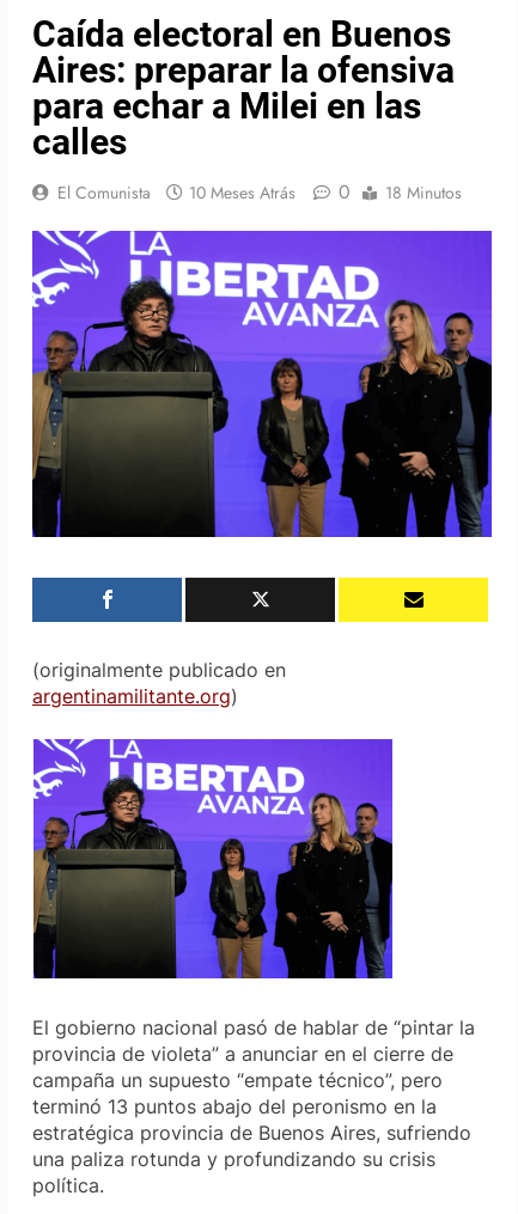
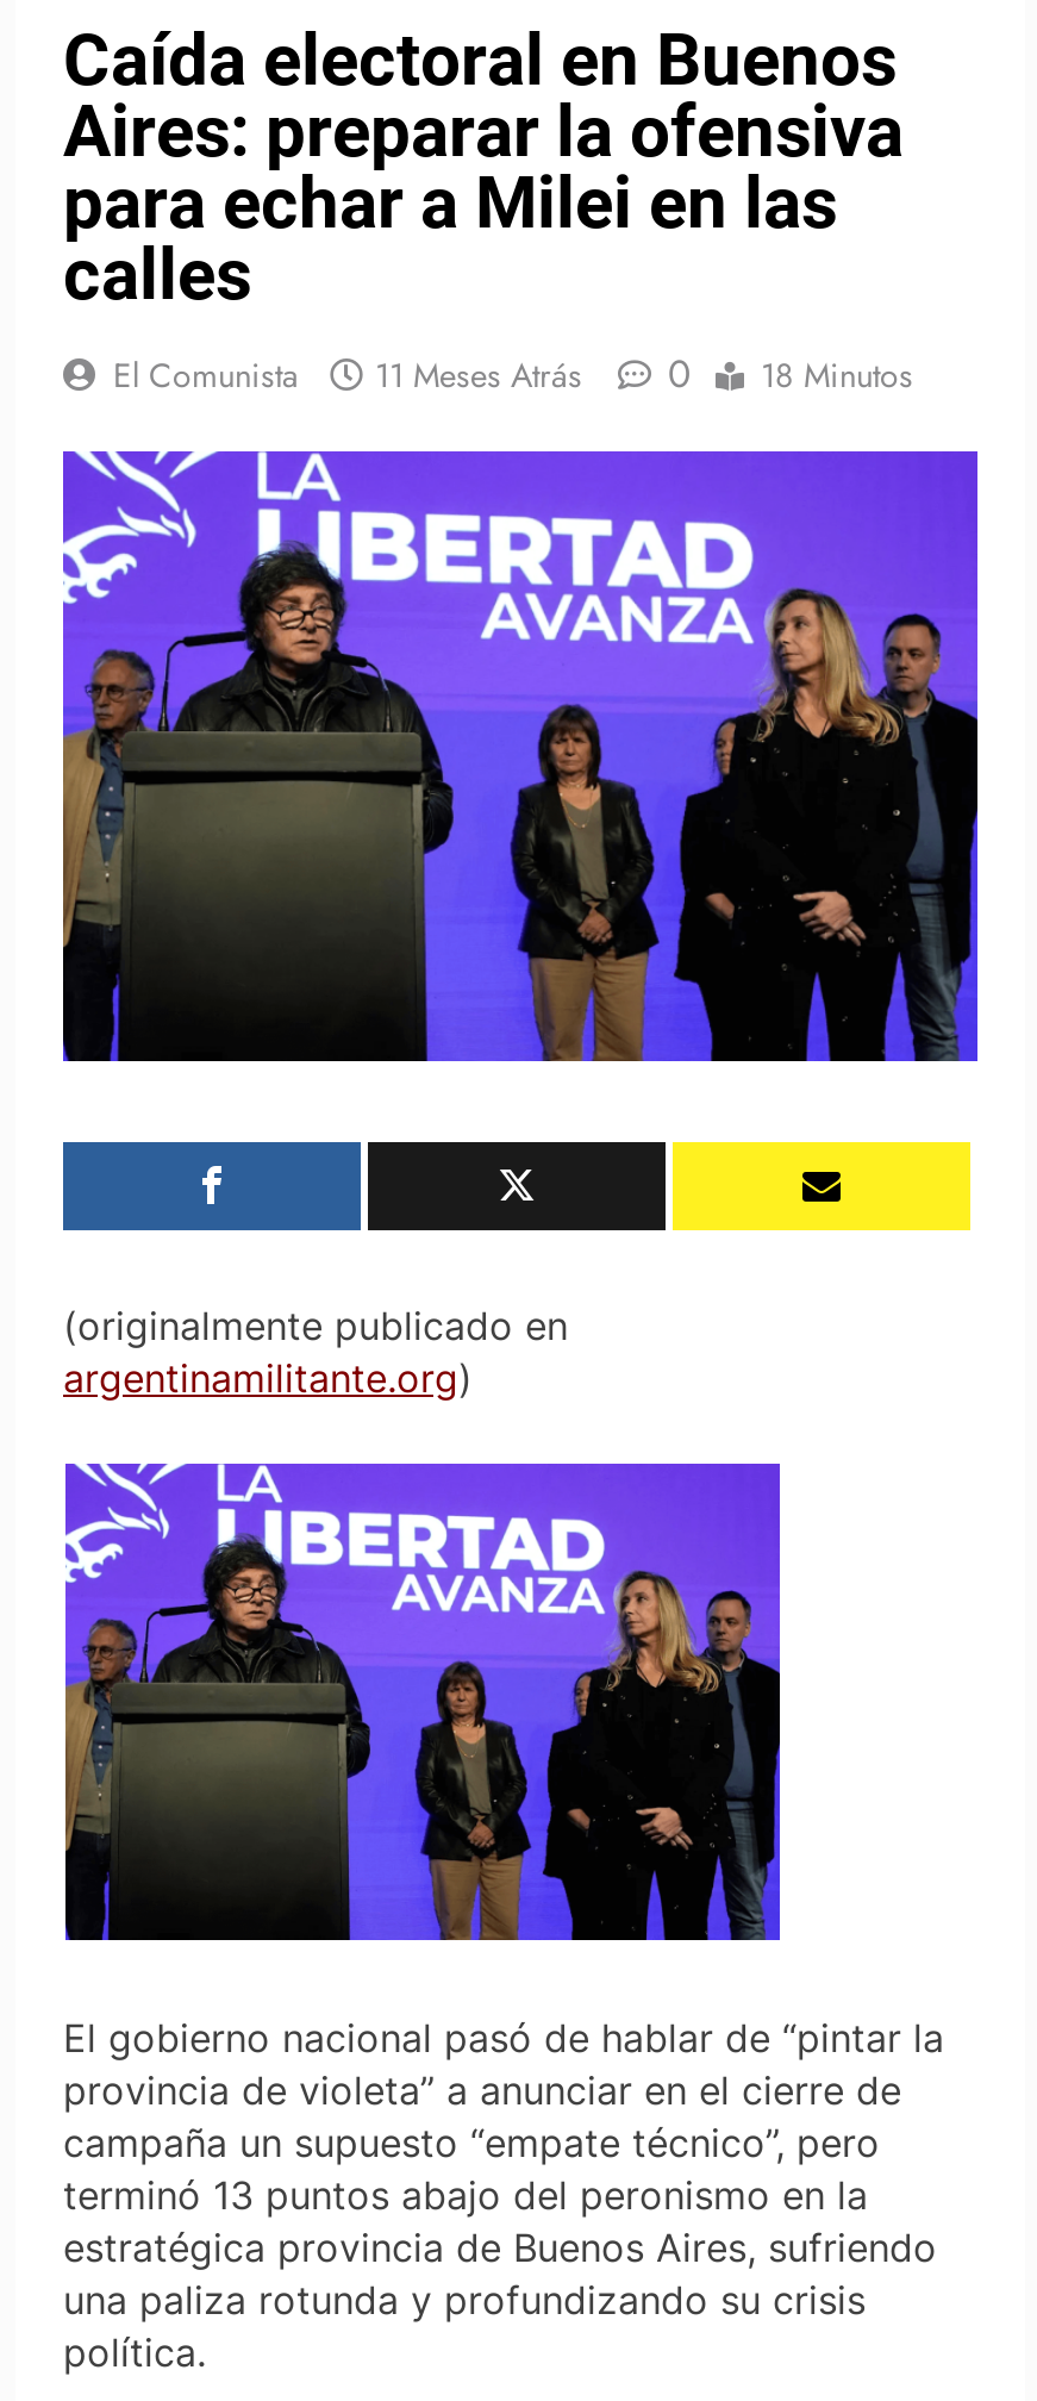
- El Comunista 10 Meses Atrás 0 18 Minutos
+ El Comunista 11 Meses Atrás 0 18 Minutos
